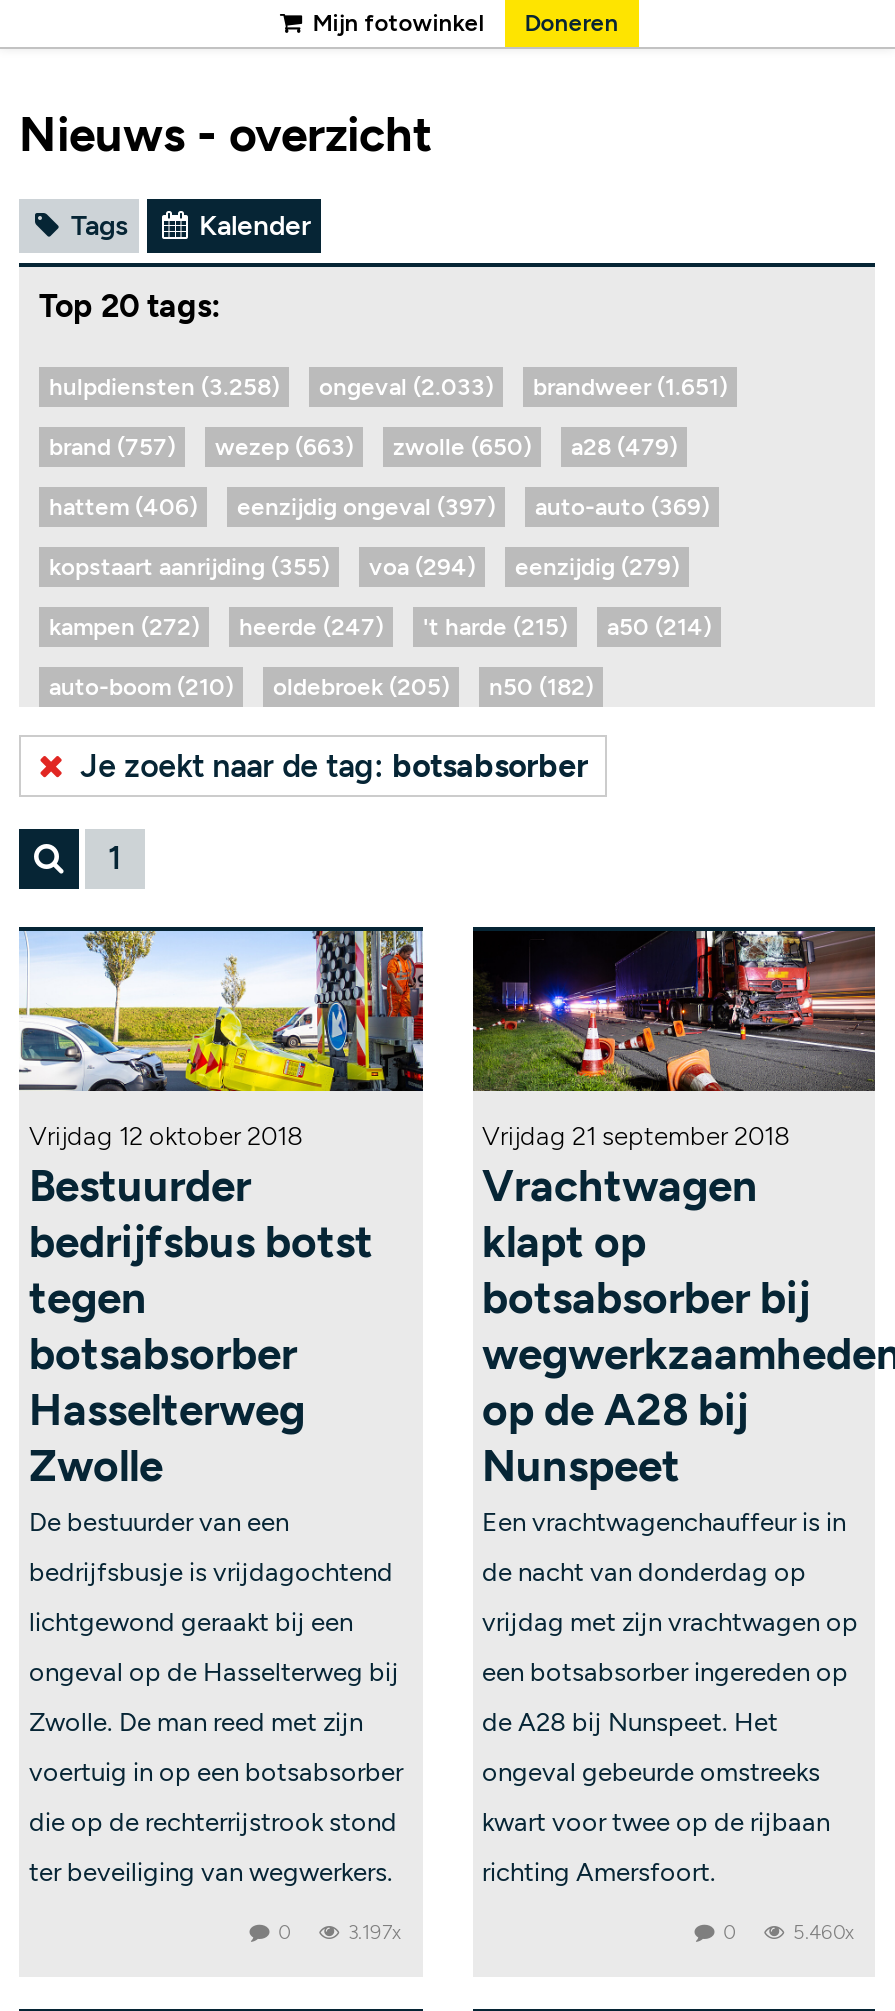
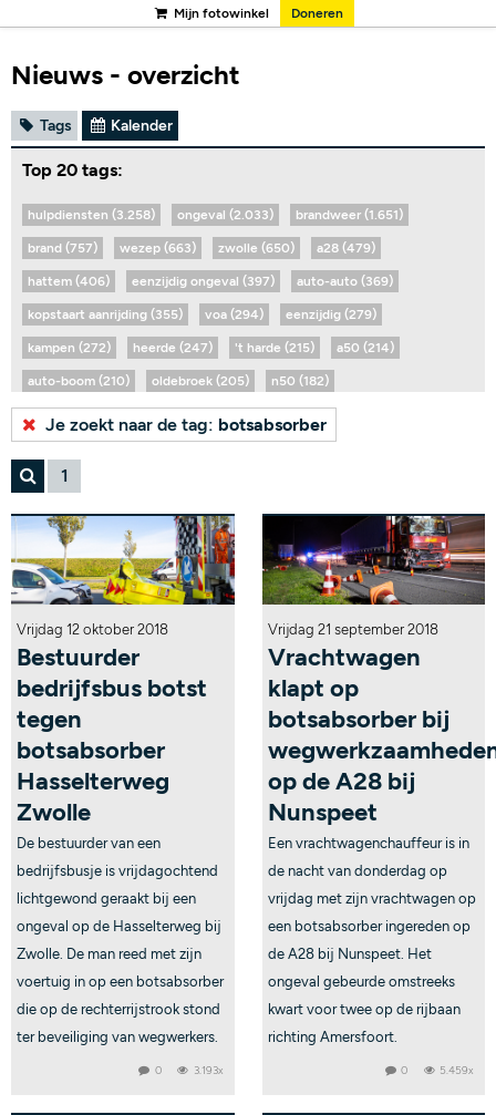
- 0 3.197x
+ 0 3.193x

- 0 5.460x
+ 0 5.459x
